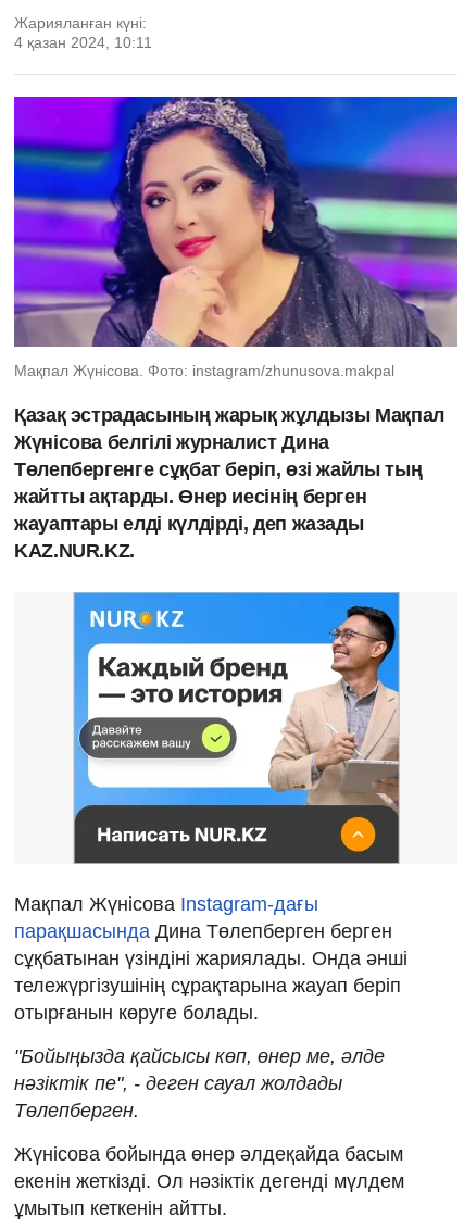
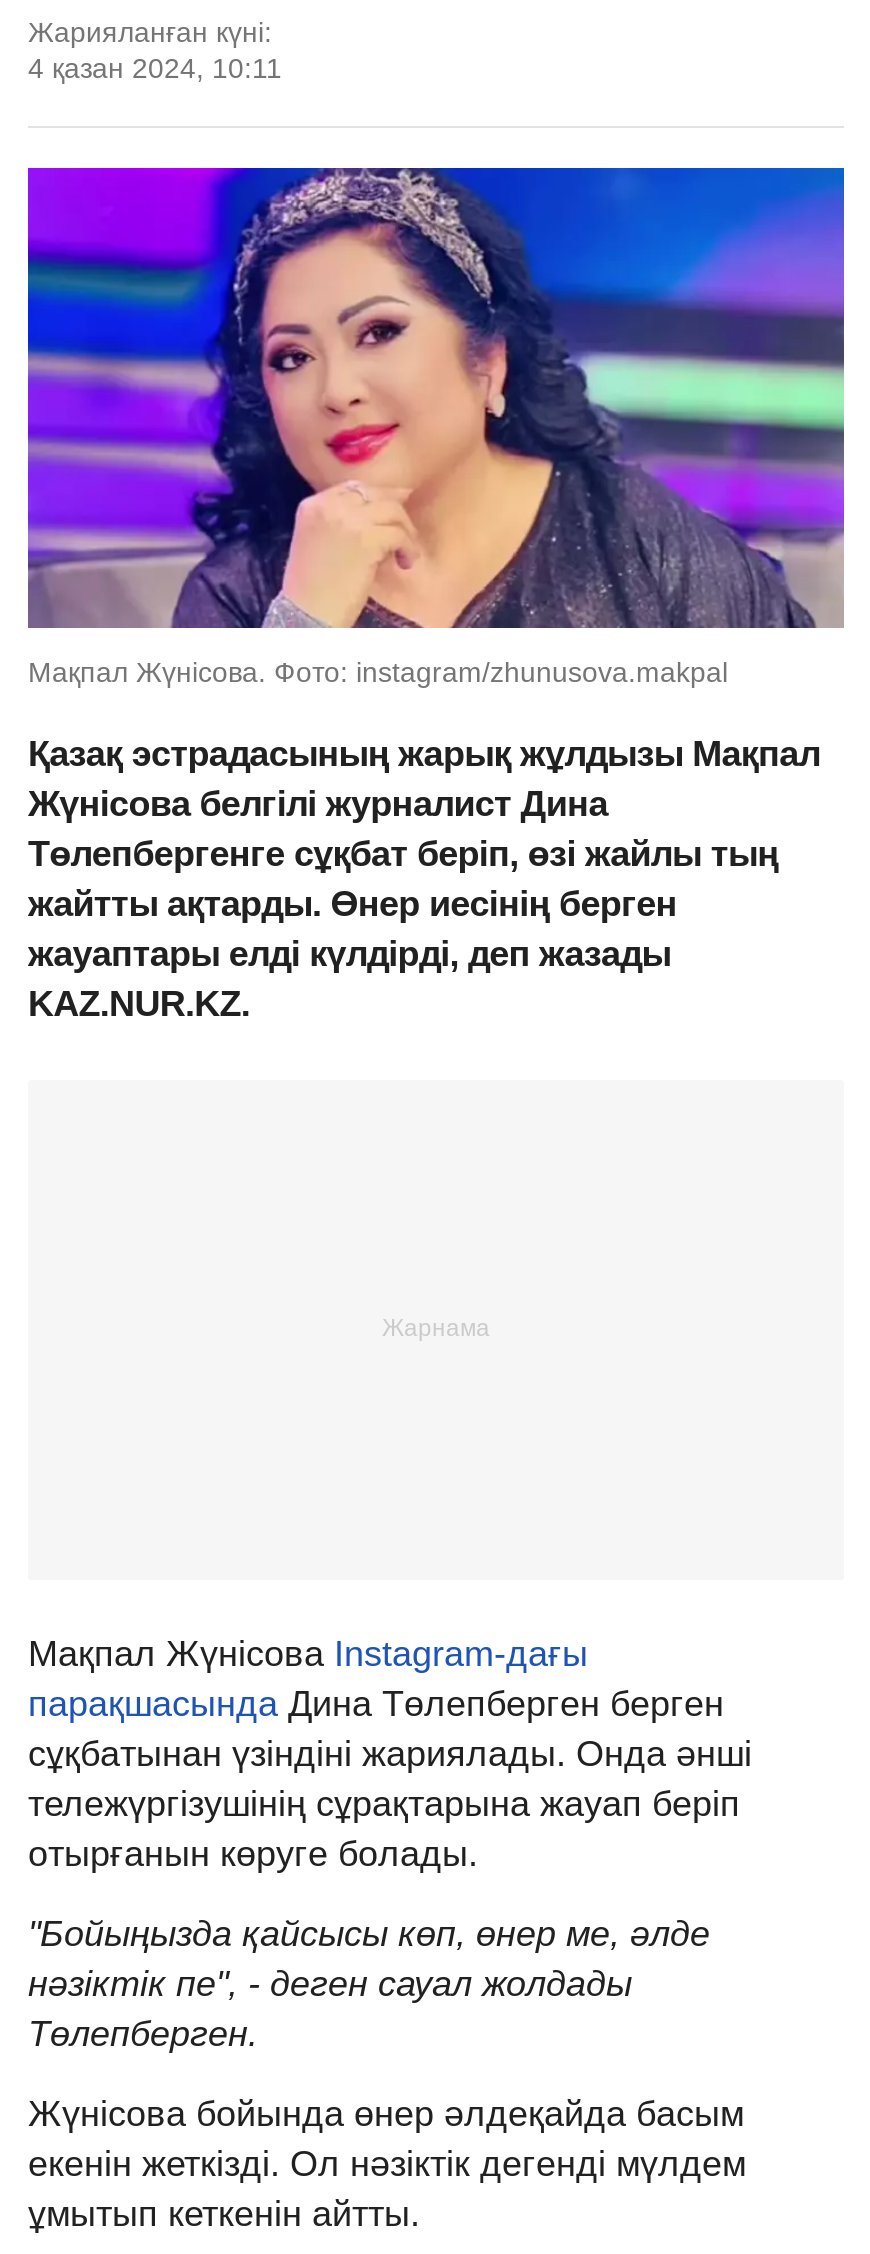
- [image]
